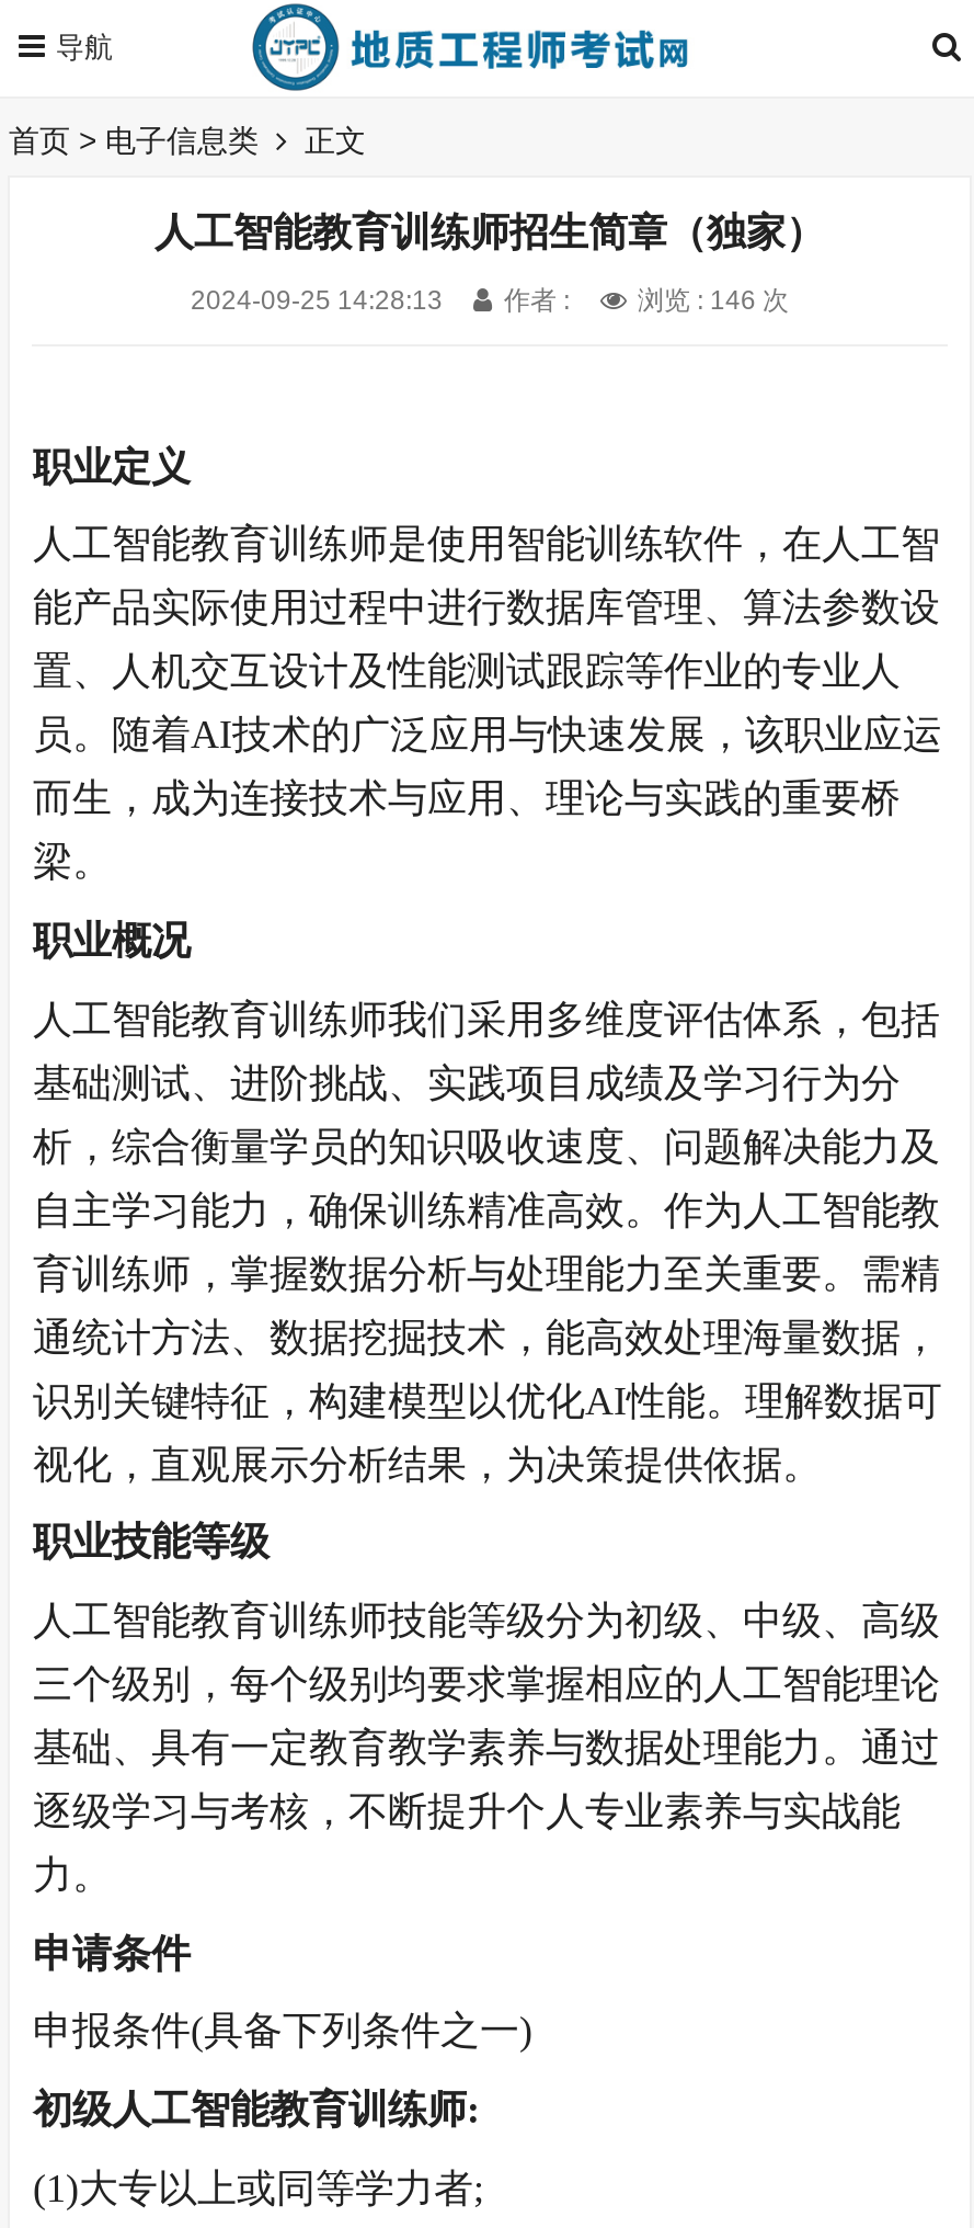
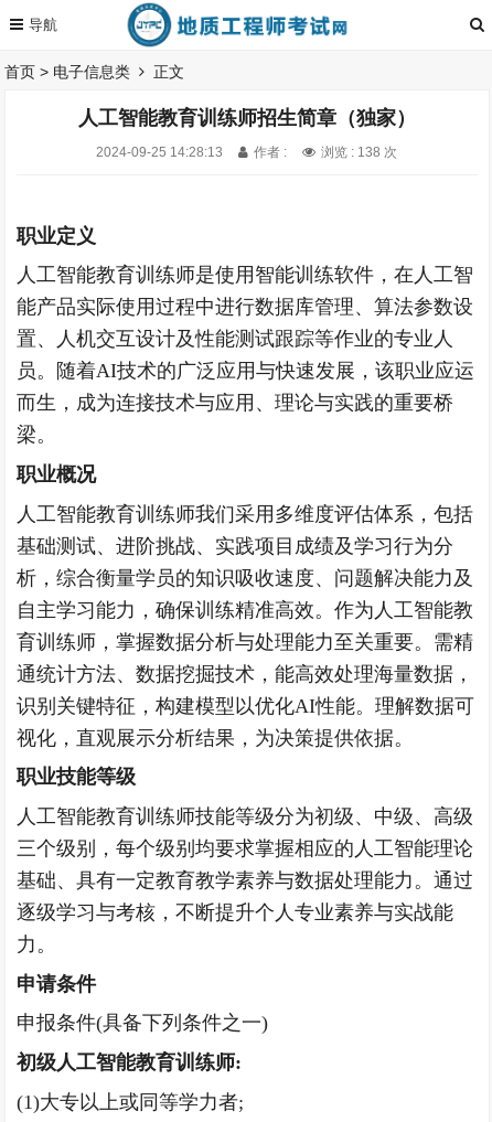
- 浏览 : 146 次
+ 浏览 : 138 次
